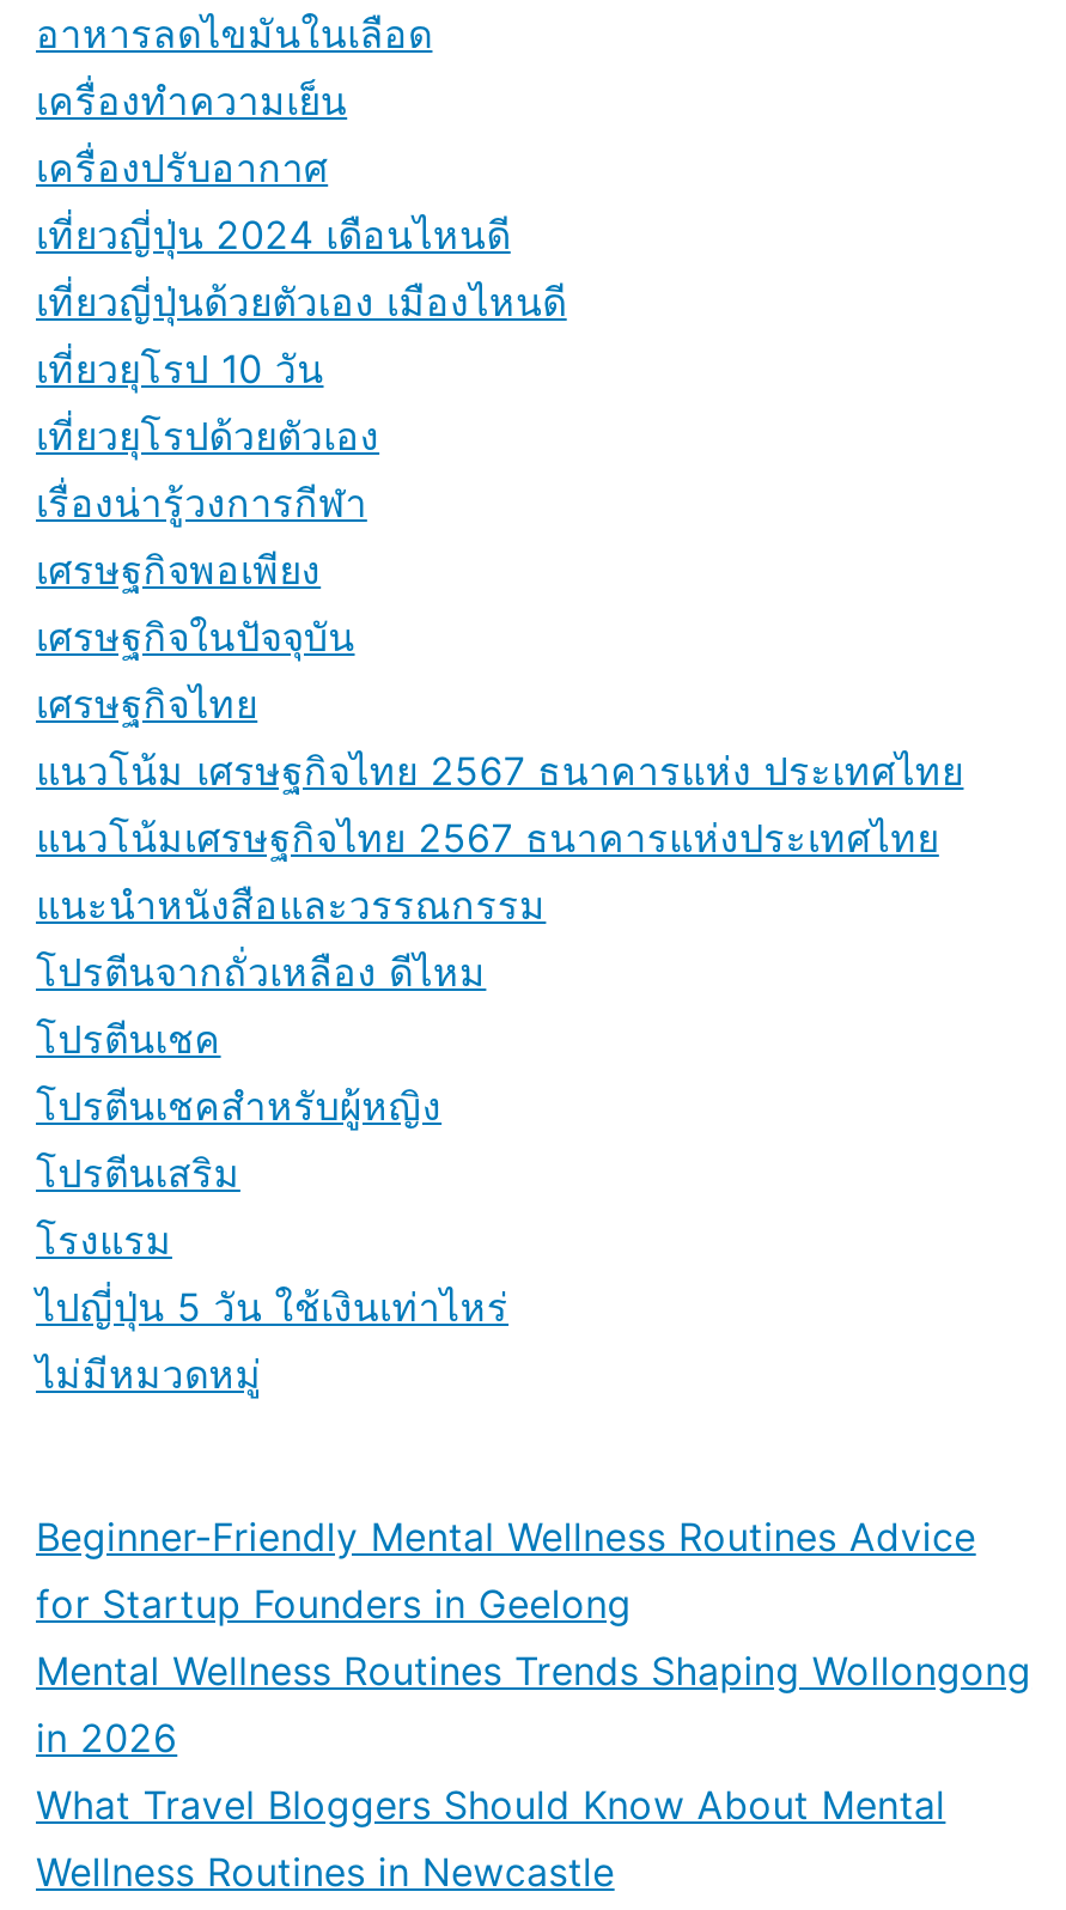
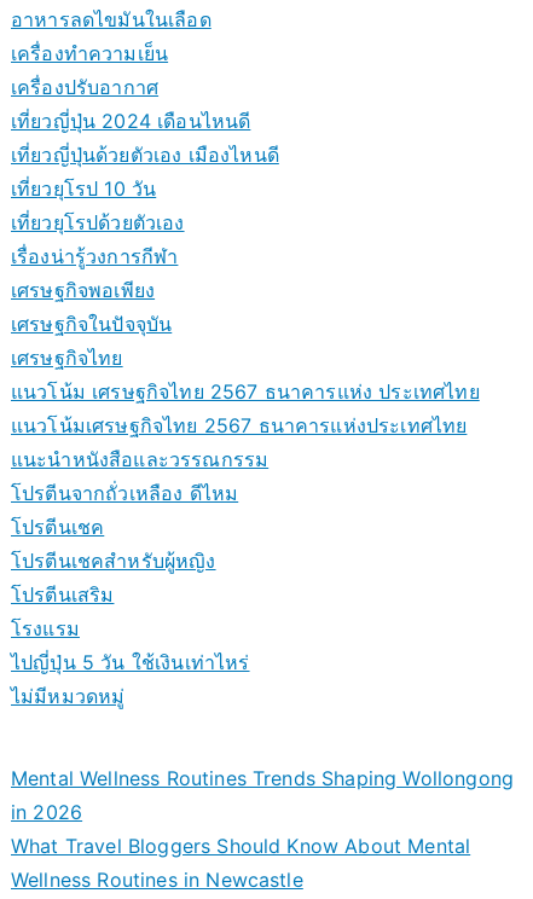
- Beginner-Friendly Mental Wellness Routines Advice
- for Startup Founders in Geelong
